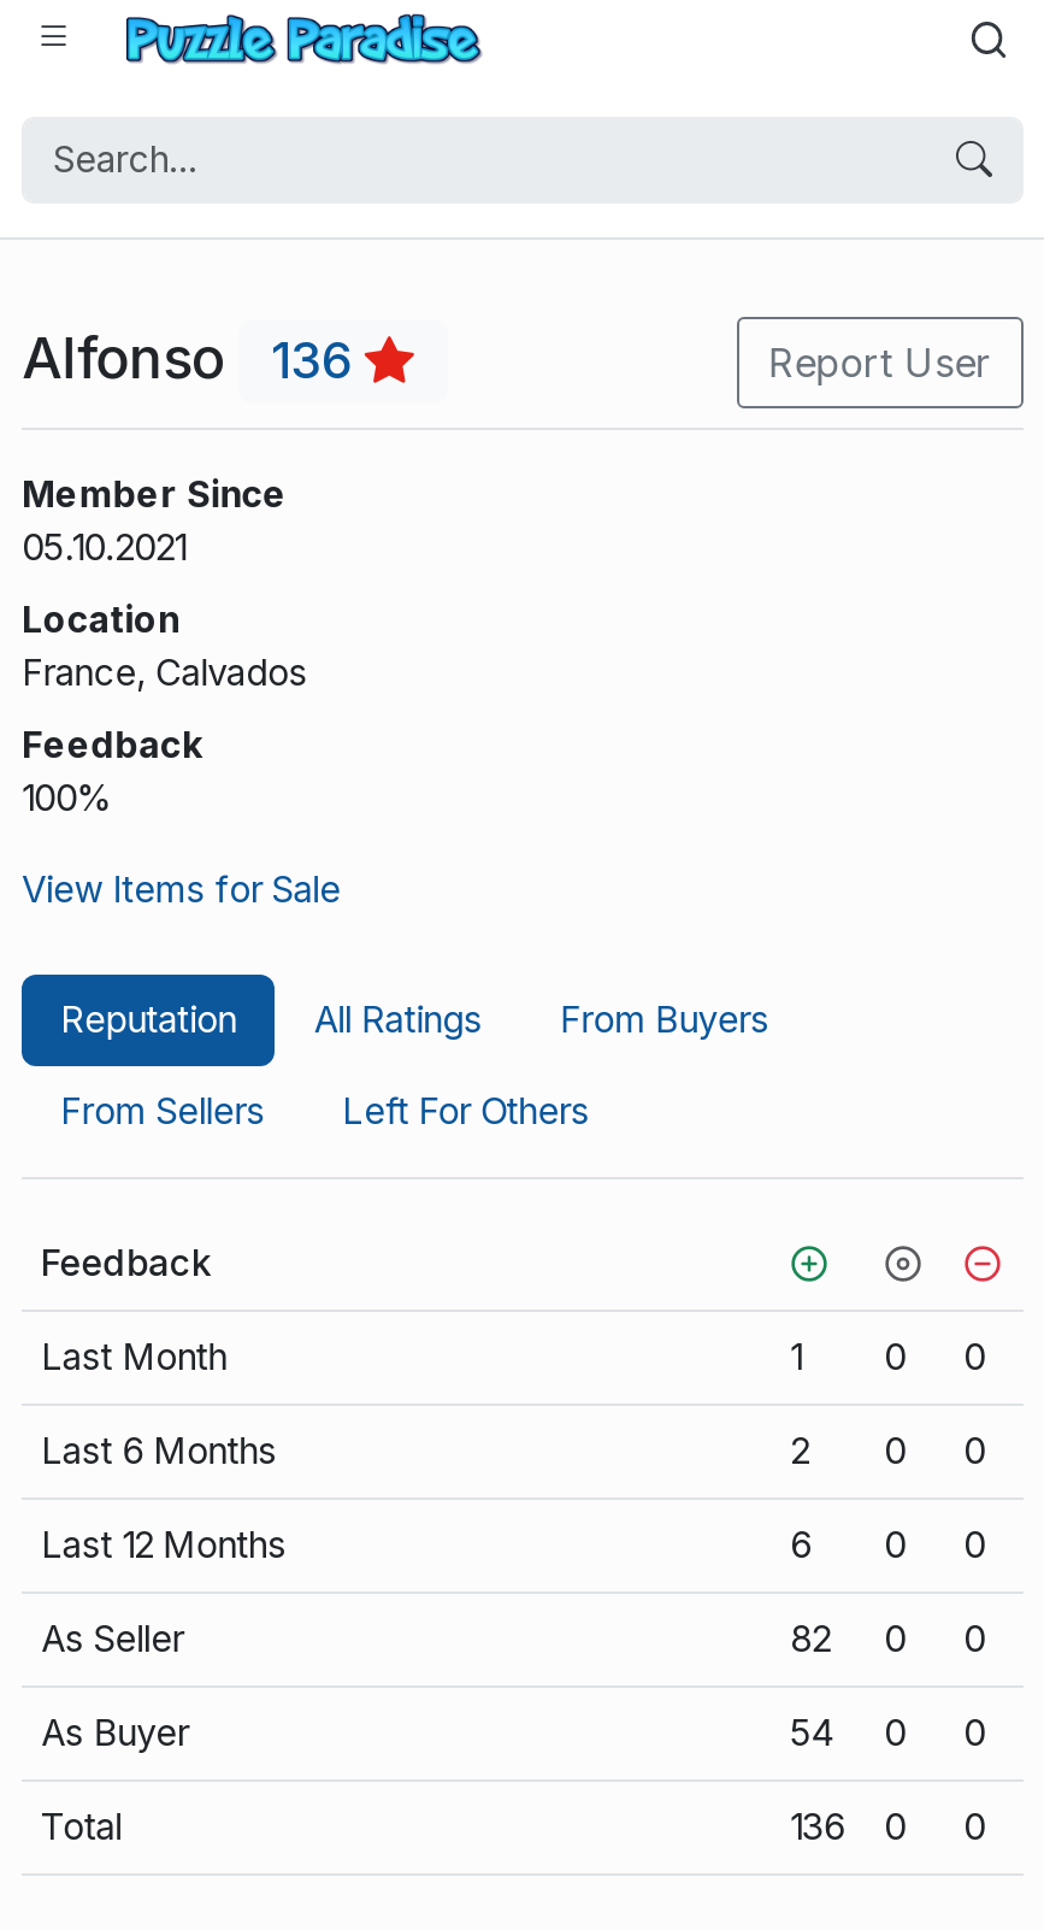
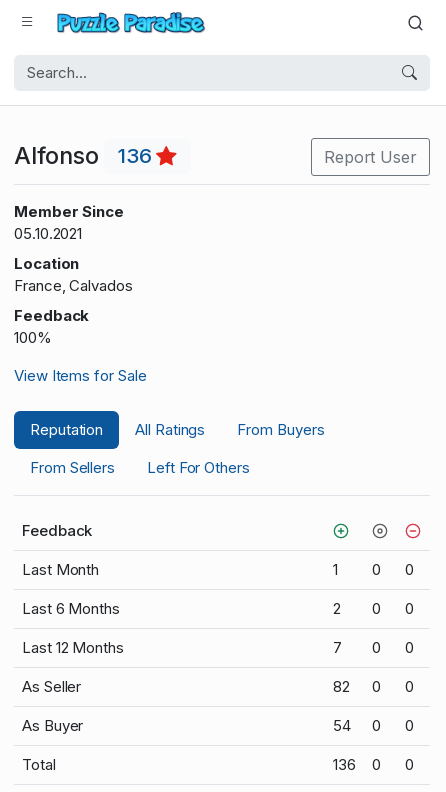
- 6 0 0
+ 7 0 0
